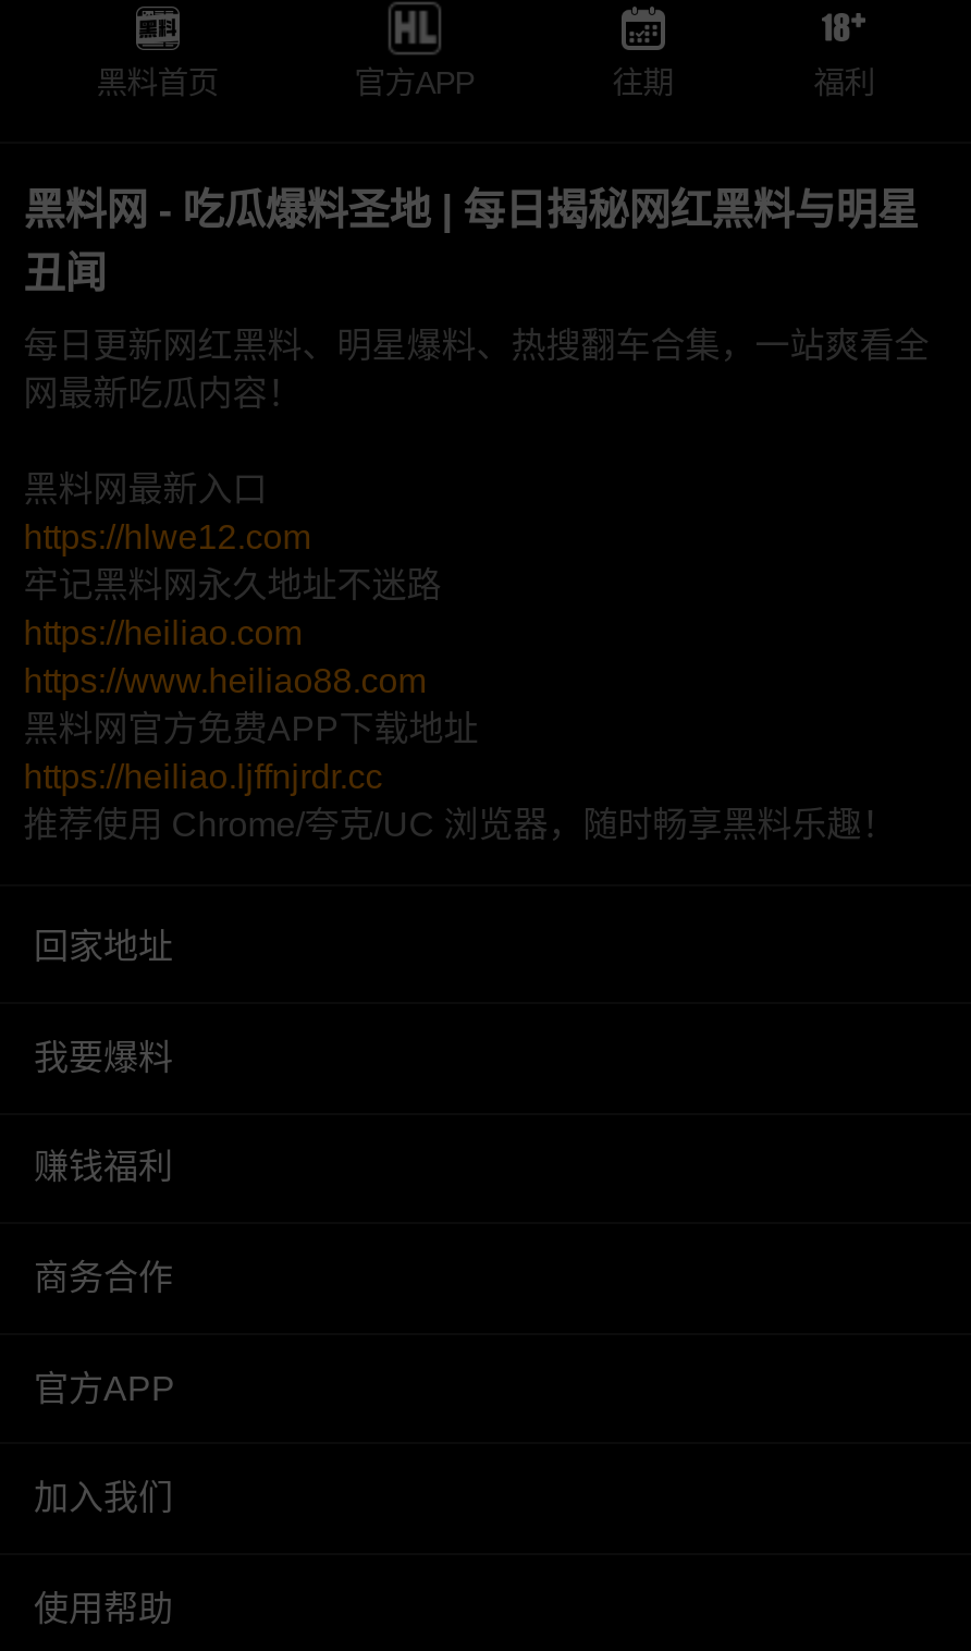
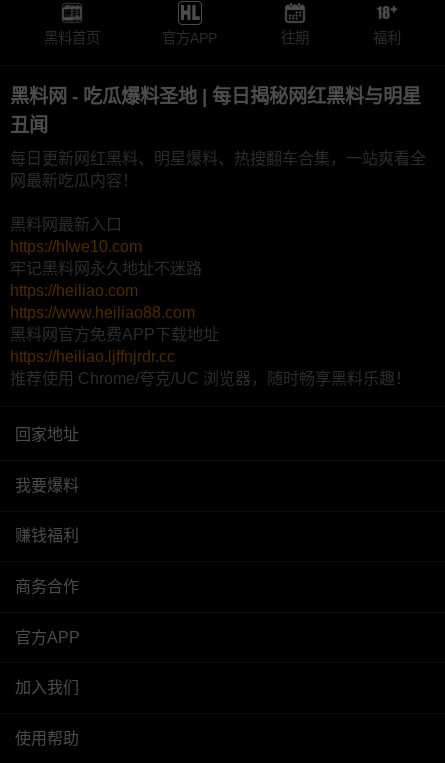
- https://hlwe12.com
+ https://hlwe10.com
